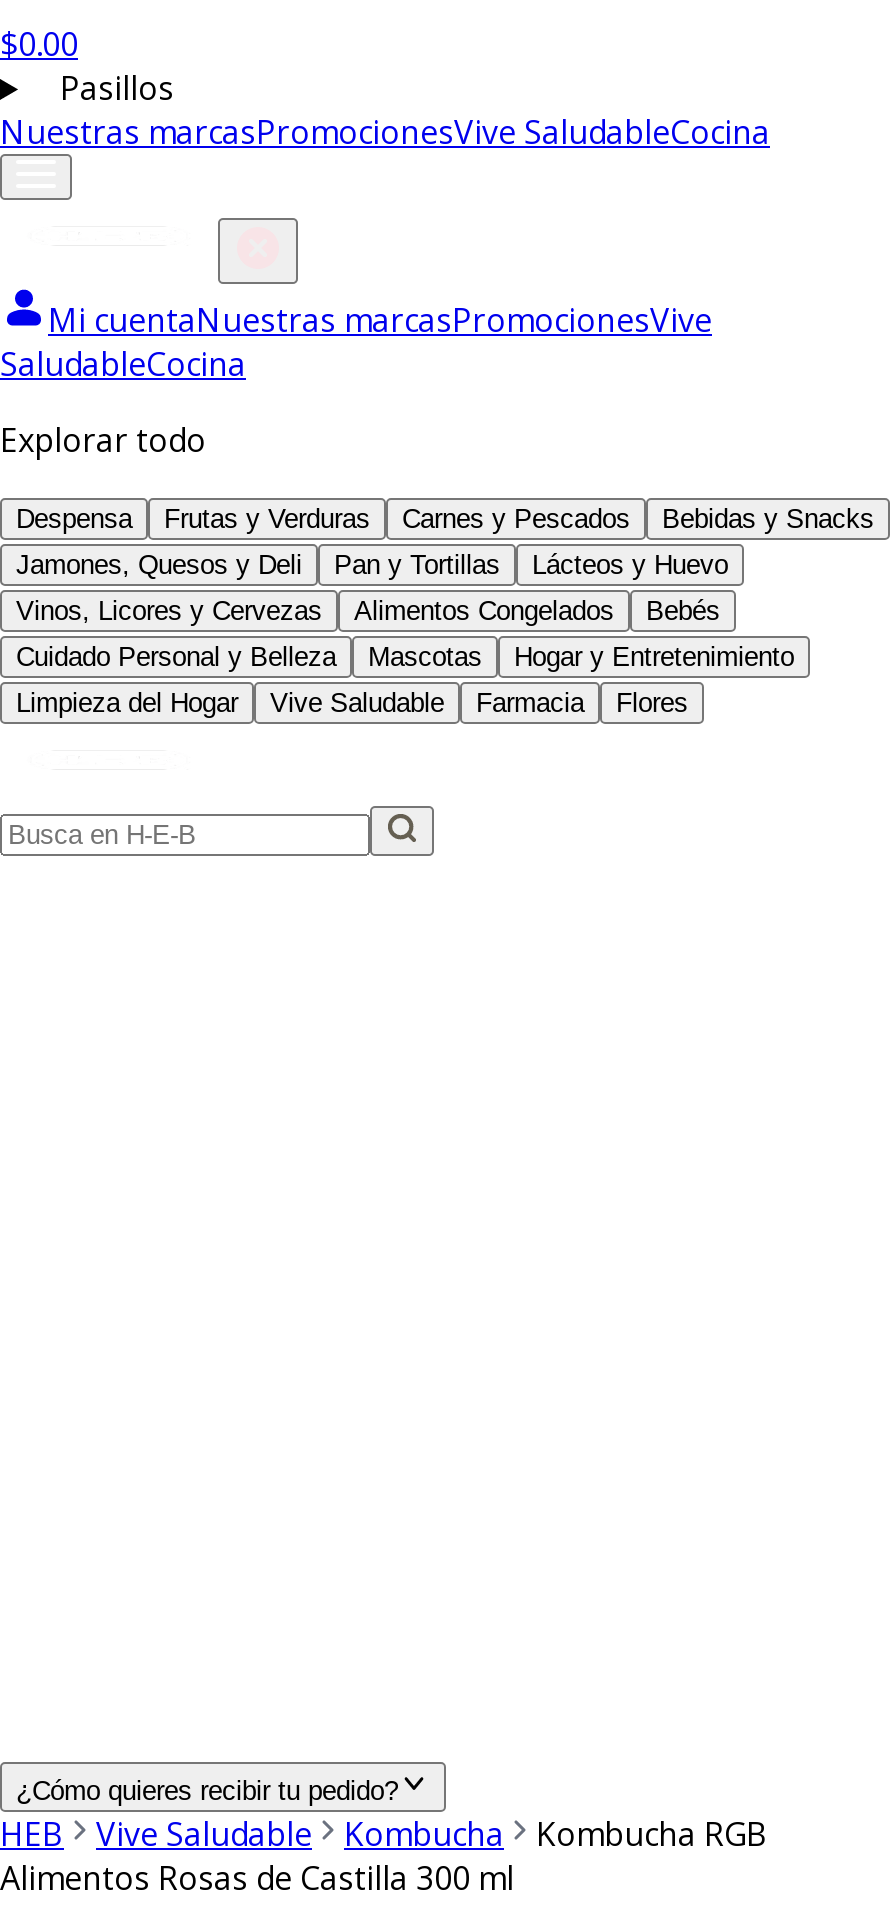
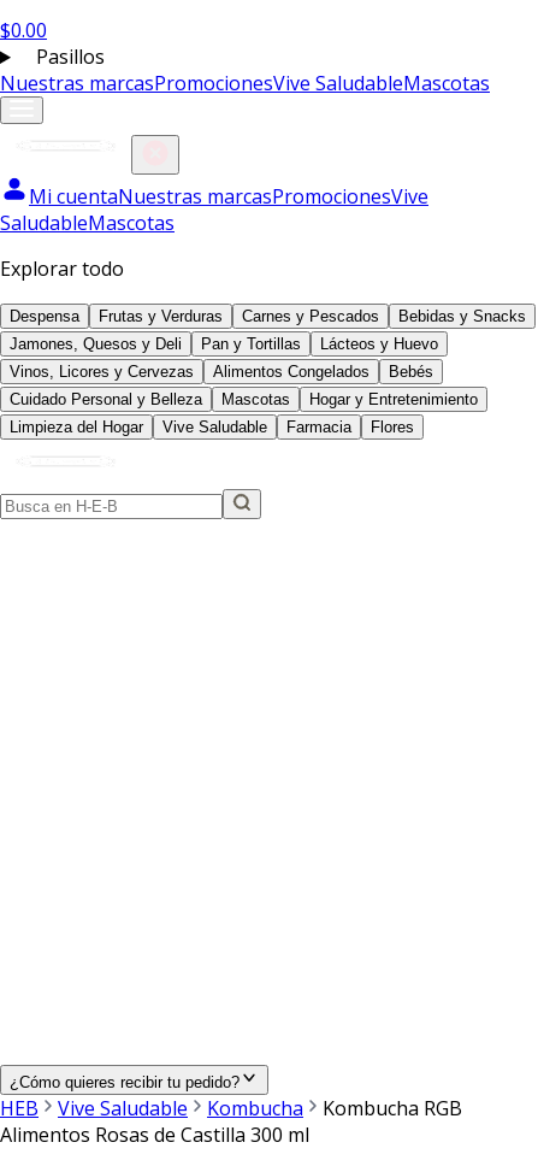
- Nuestras marcasPromocionesVive SaludableCocina
+ Nuestras marcasPromocionesVive SaludableMascotas

- SaludableCocina
+ SaludableMascotas
